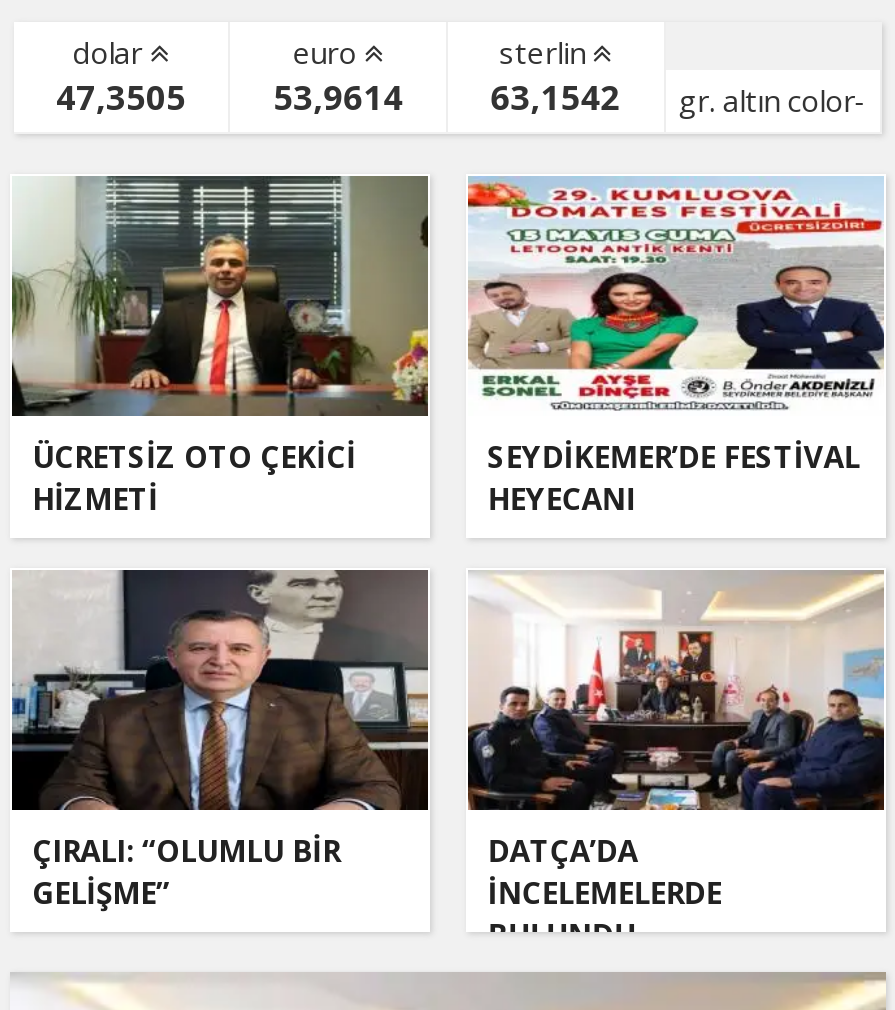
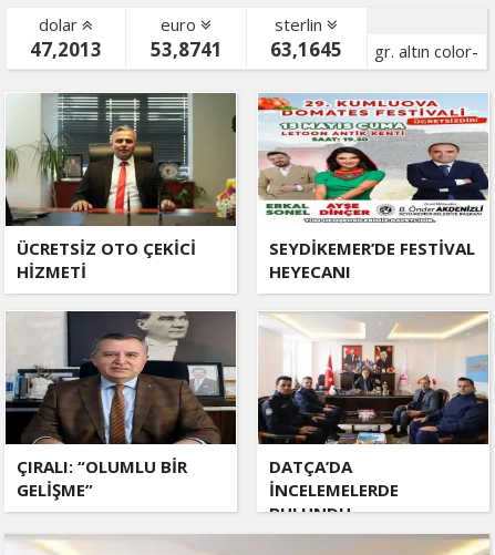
- 47,3505
+ 47,2013

- 53,9614
+ 53,8741

- 63,1542
+ 63,1645
